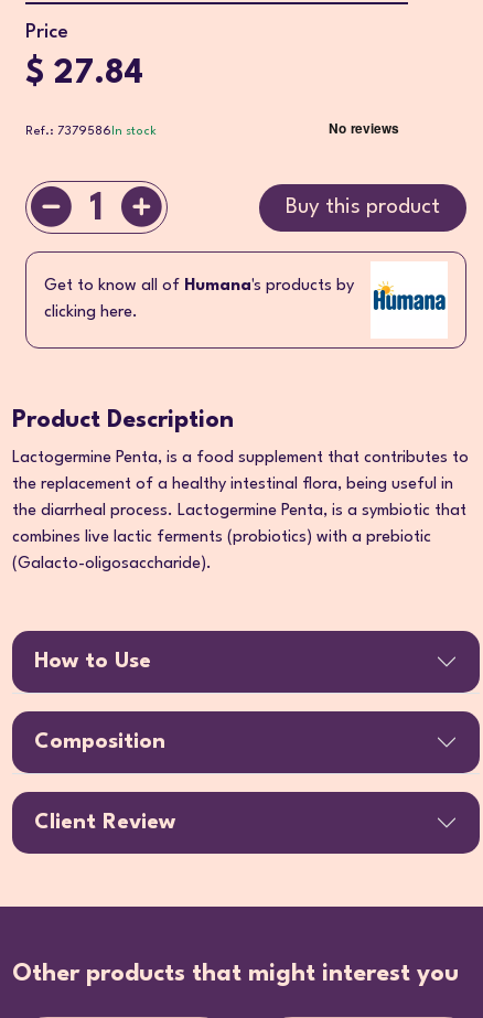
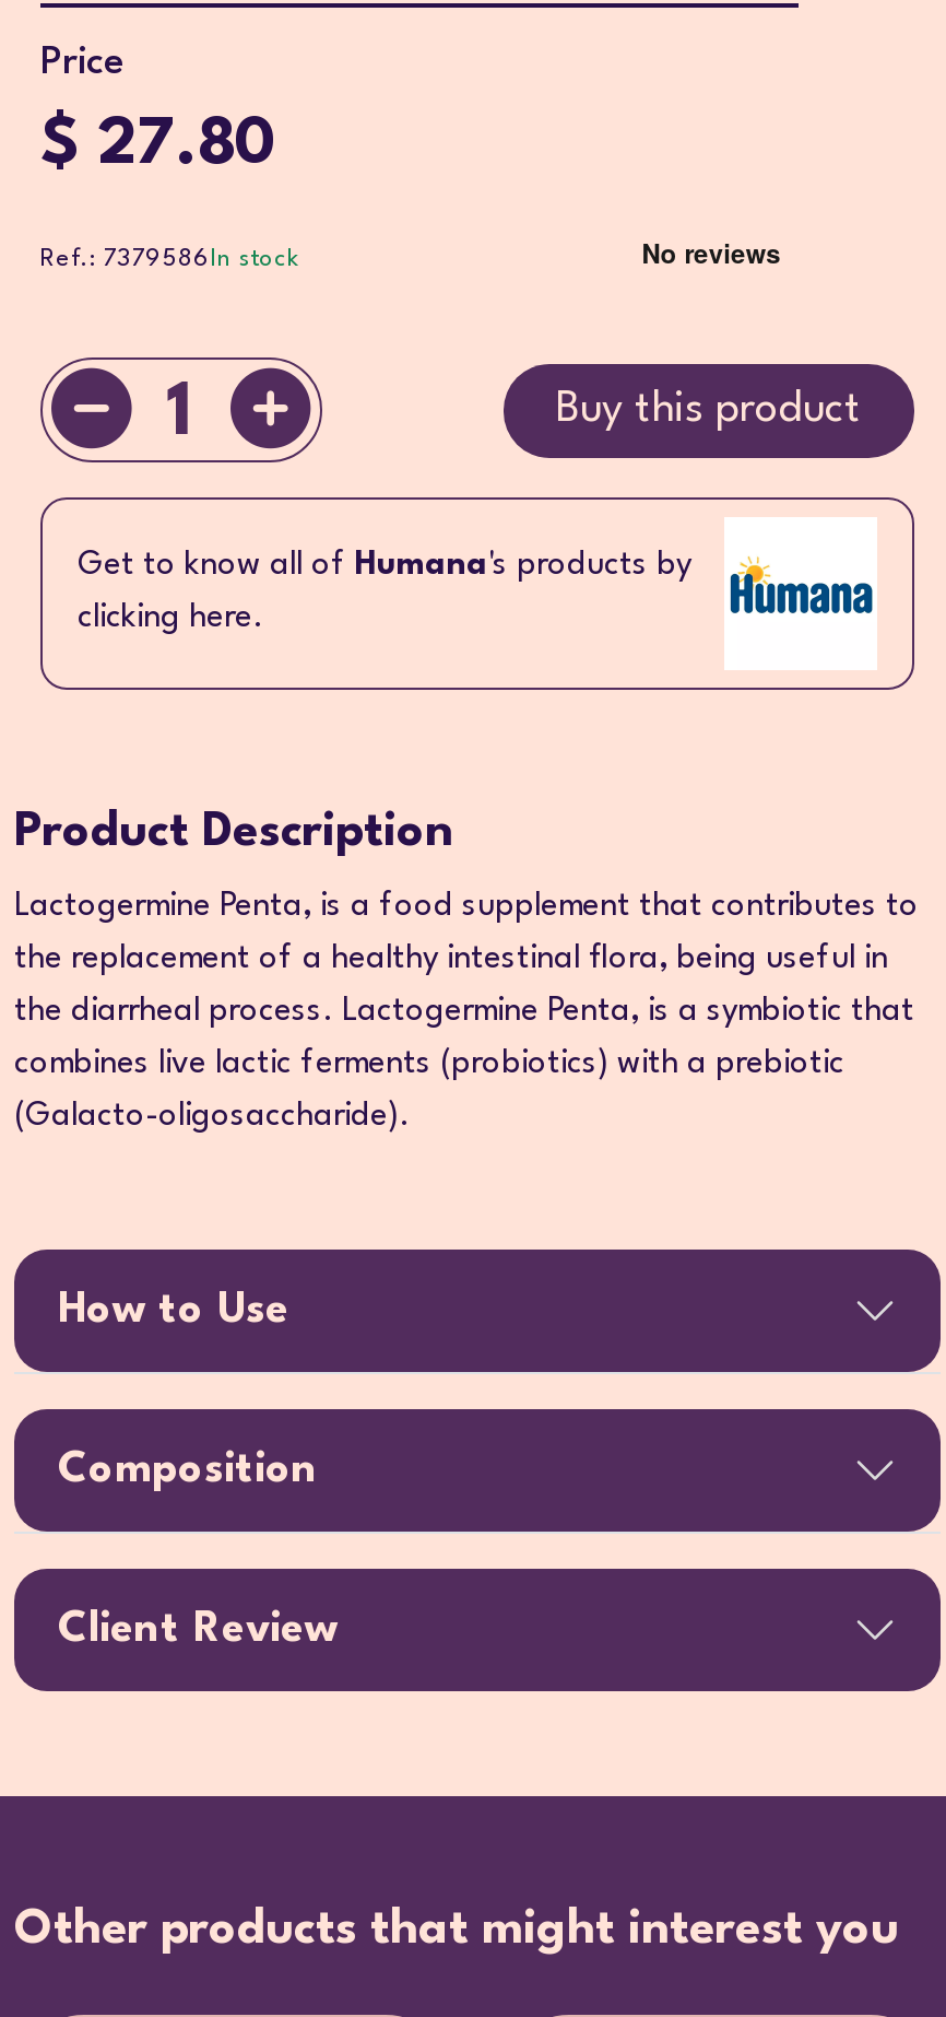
- $ 27.84
+ $ 27.80
